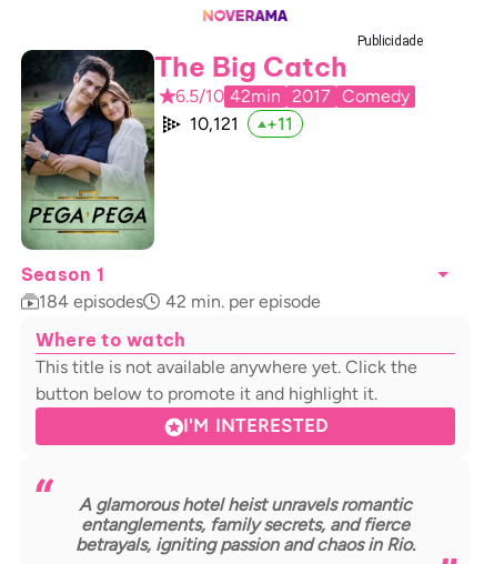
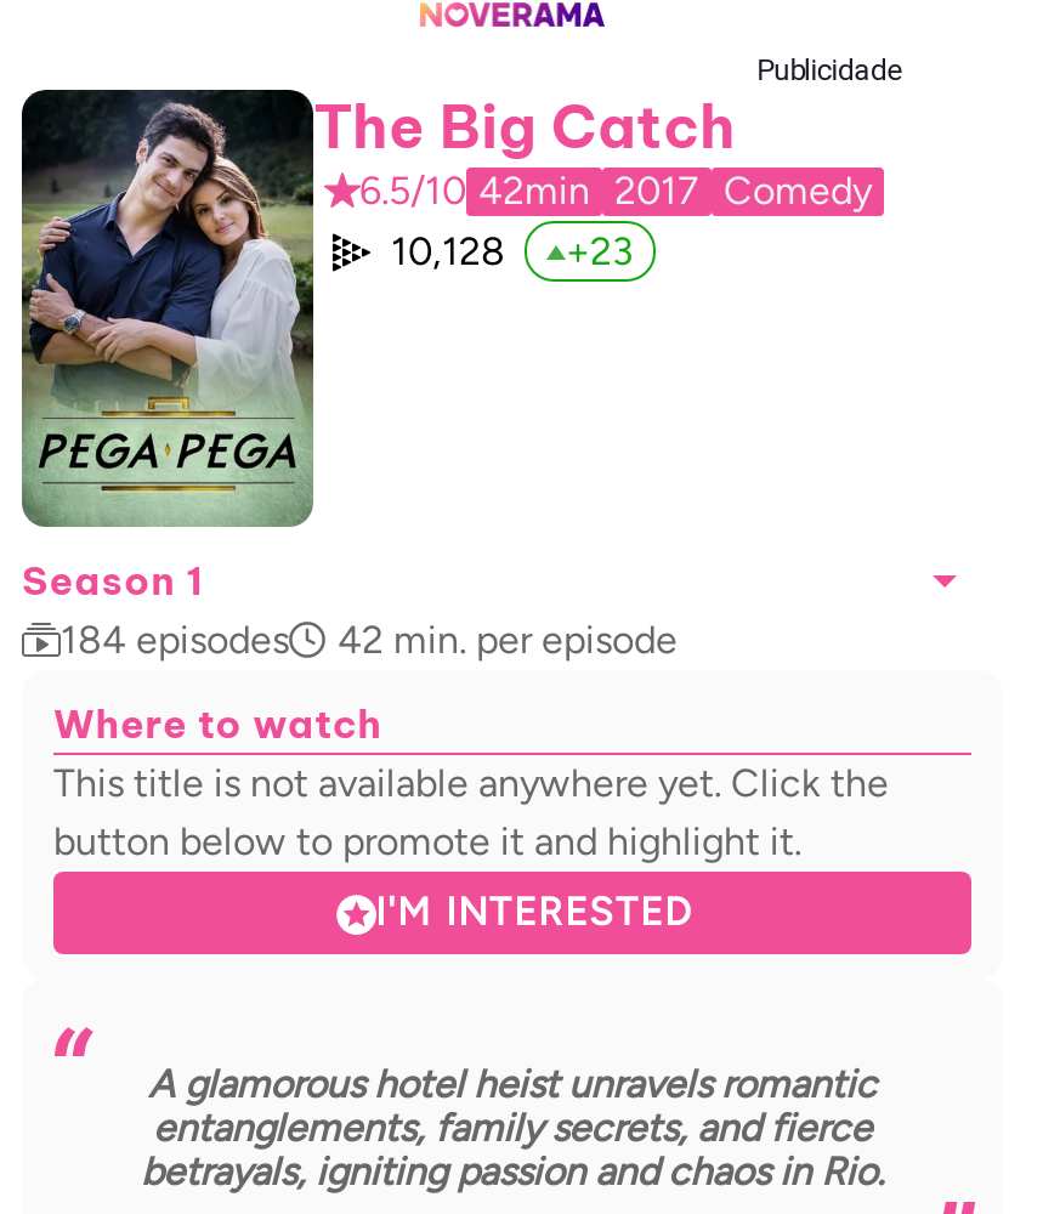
- 10,121
+ 10,128

- +11
+ +23
